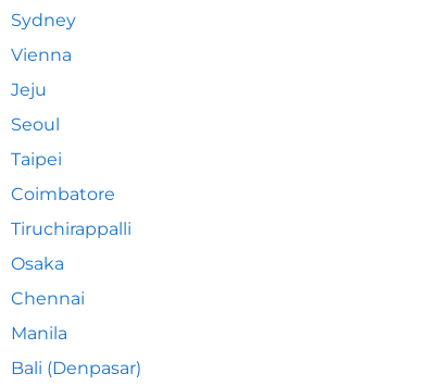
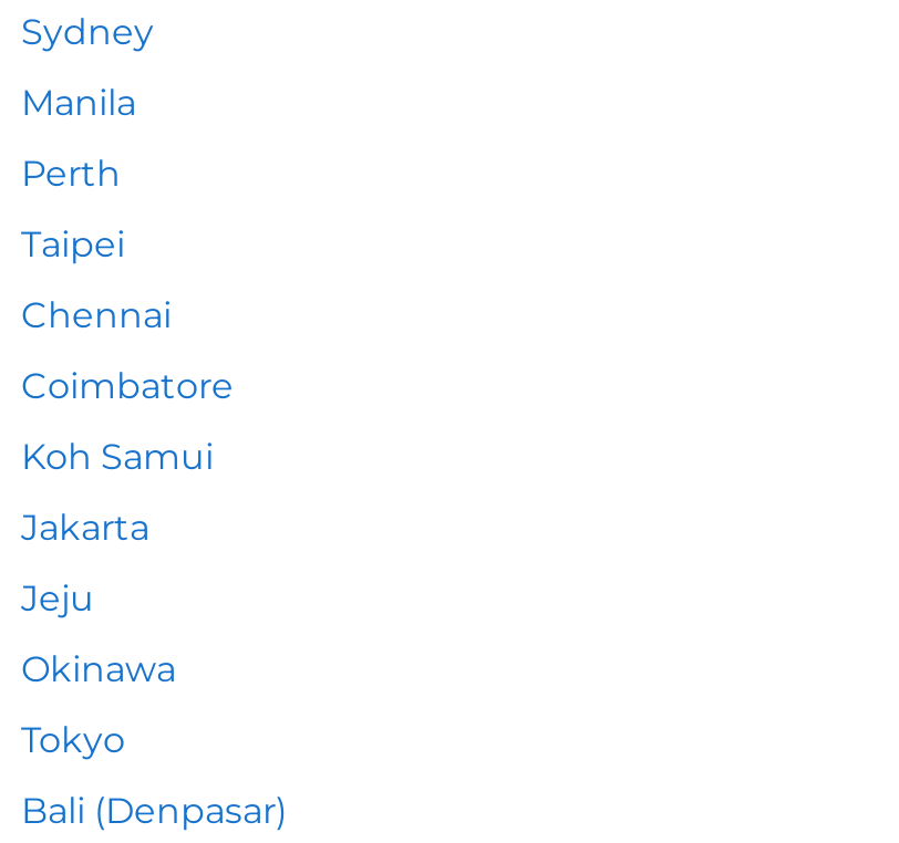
- Vienna
+ Perth
+ Koh Samui
+ Jakarta

moved down: Jeju

- Seoul
- Tiruchirappalli
- Osaka
+ Okinawa
+ Tokyo

moved up: Taipei | Coimbatore

moved up: Chennai | Manila
